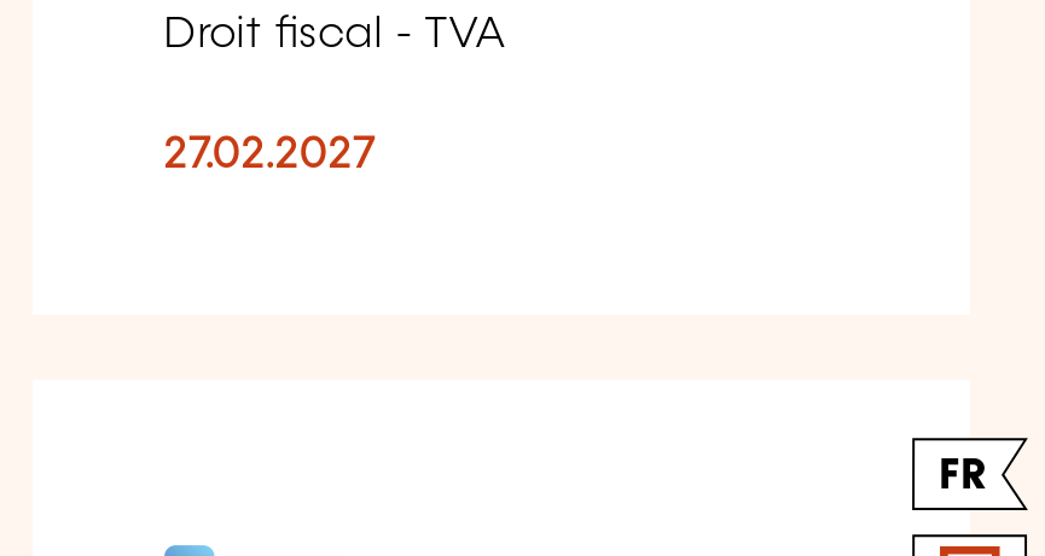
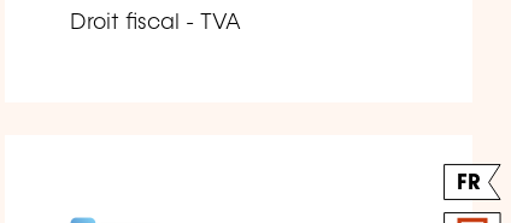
- 27.02.2027
